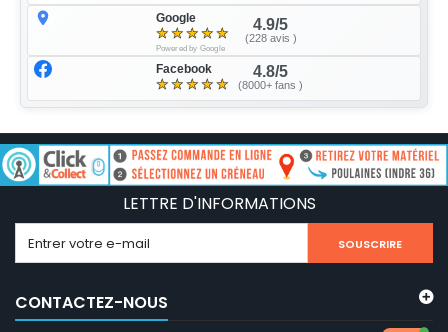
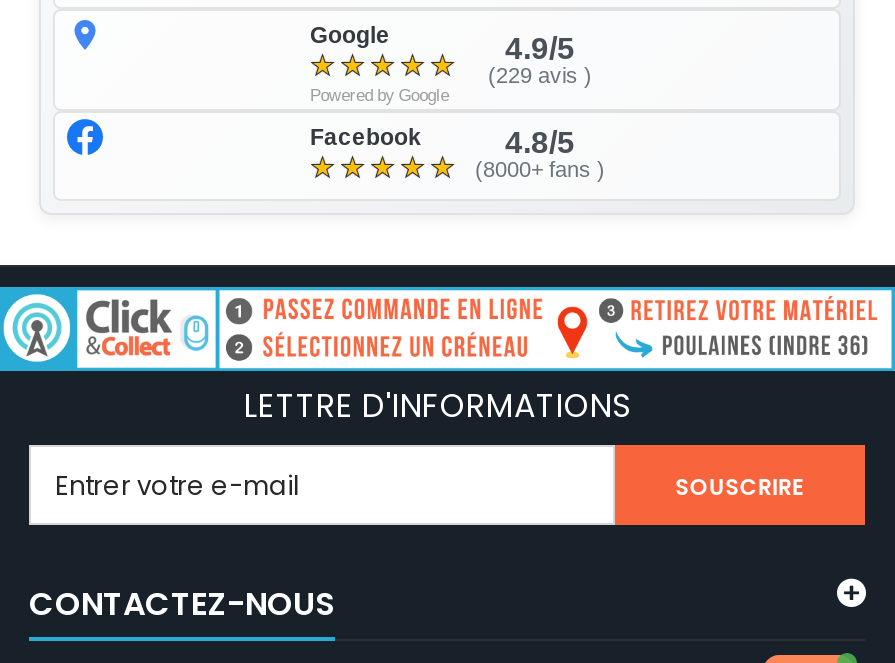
- (228 avis )
+ (229 avis )
